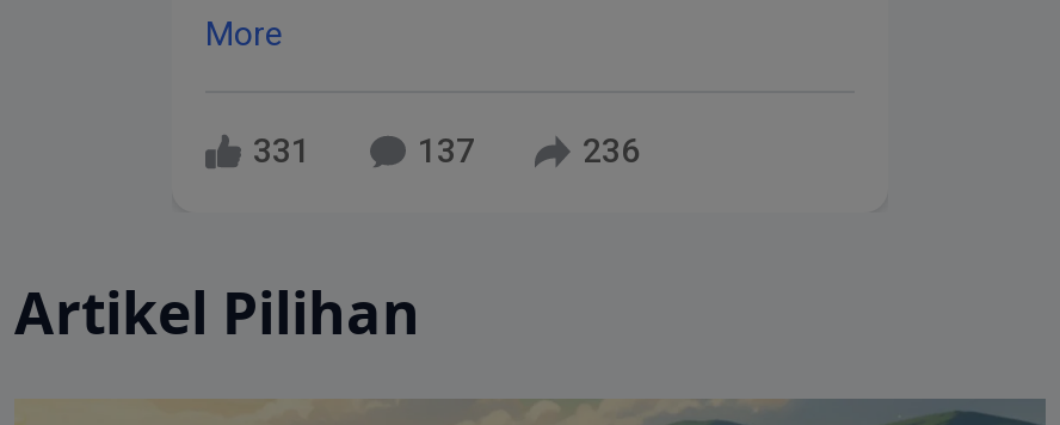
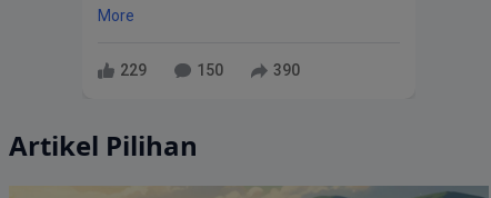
- 331
+ 229

- 137
+ 150

- 236
+ 390
